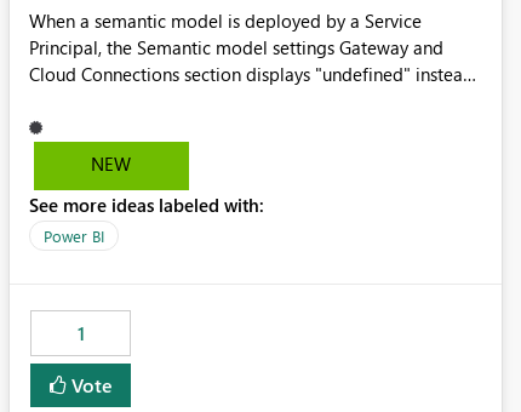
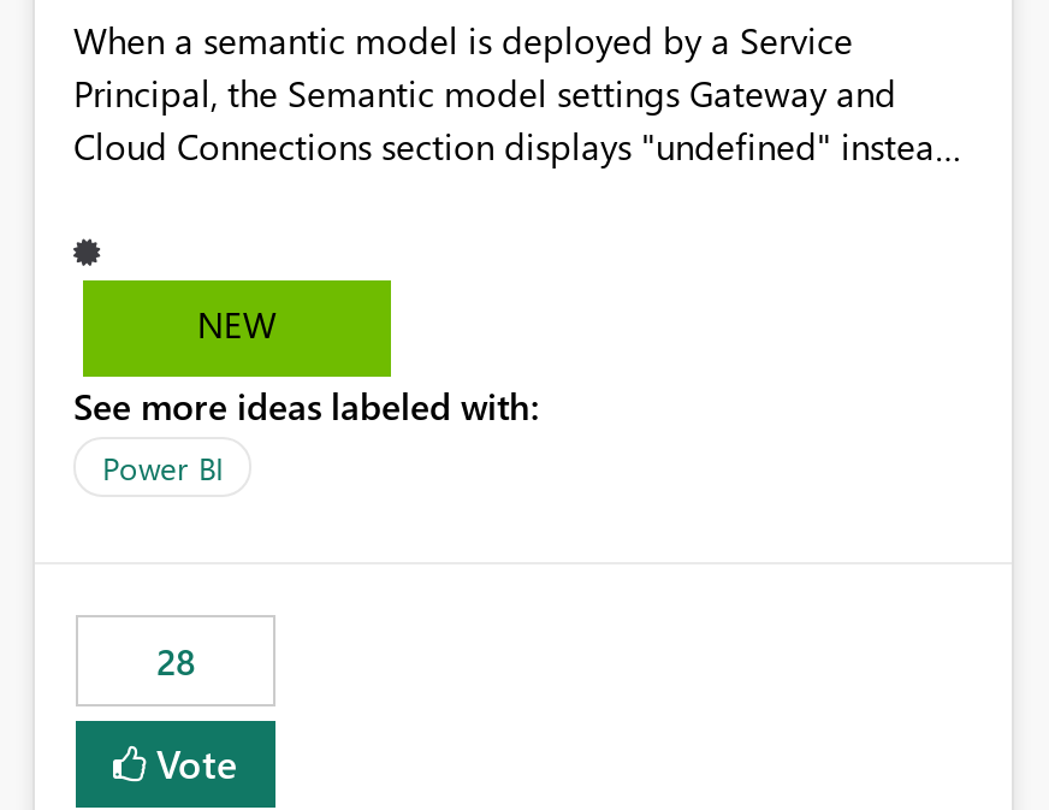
- 1
+ 28
